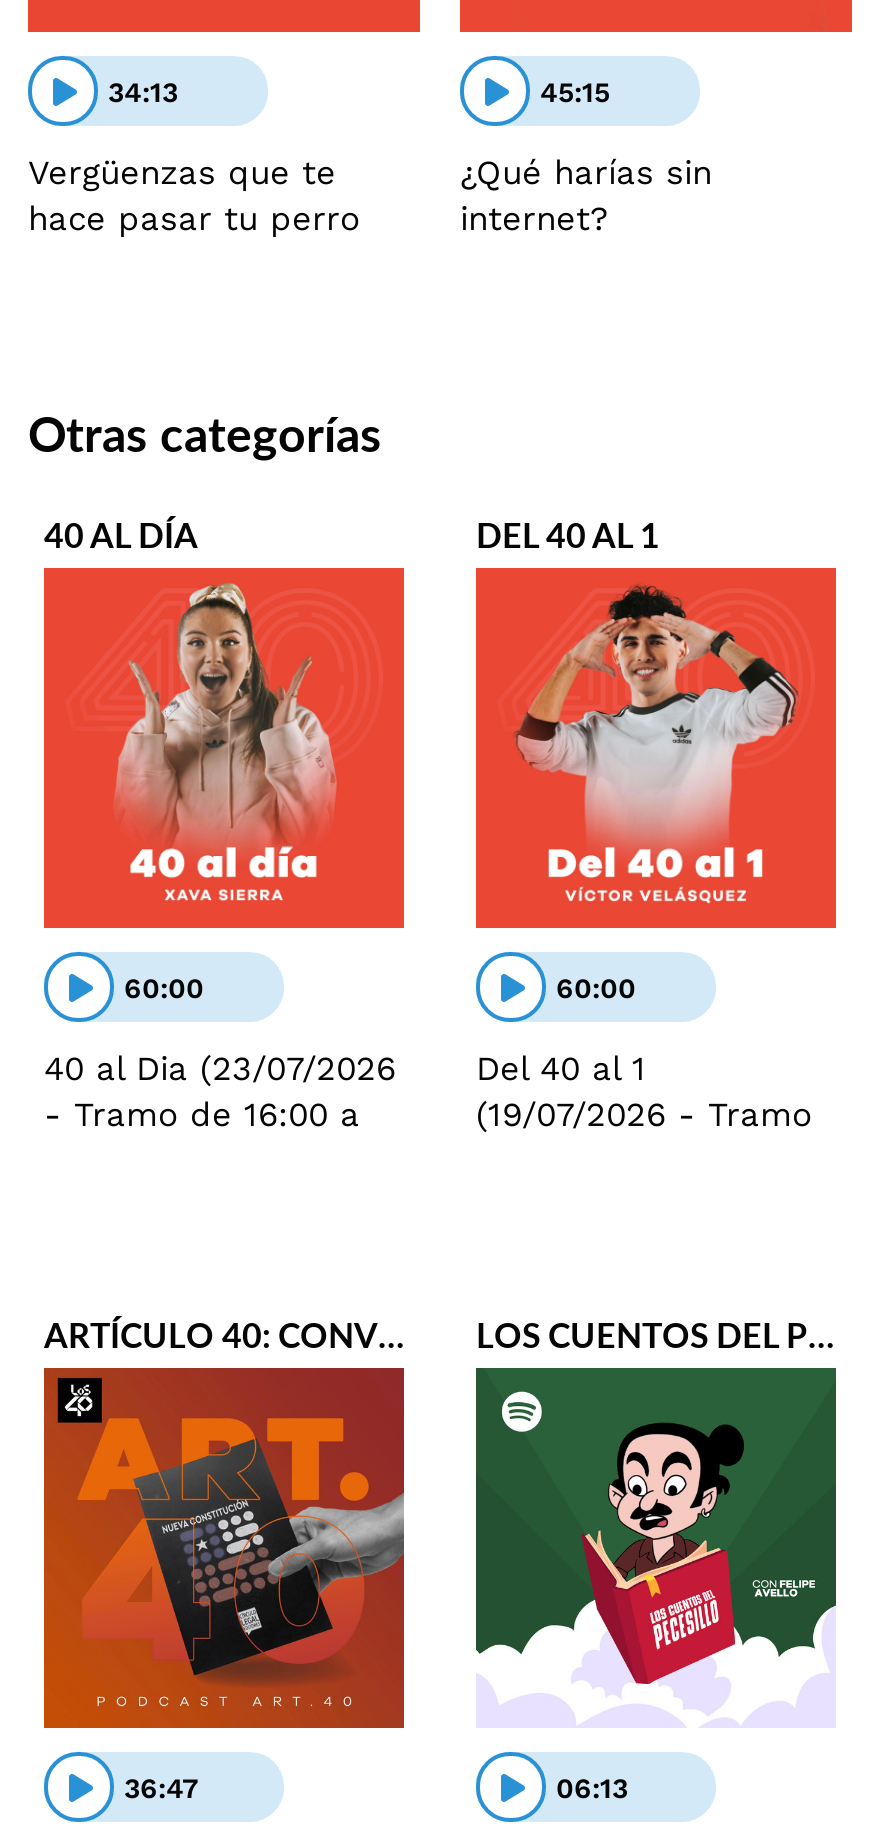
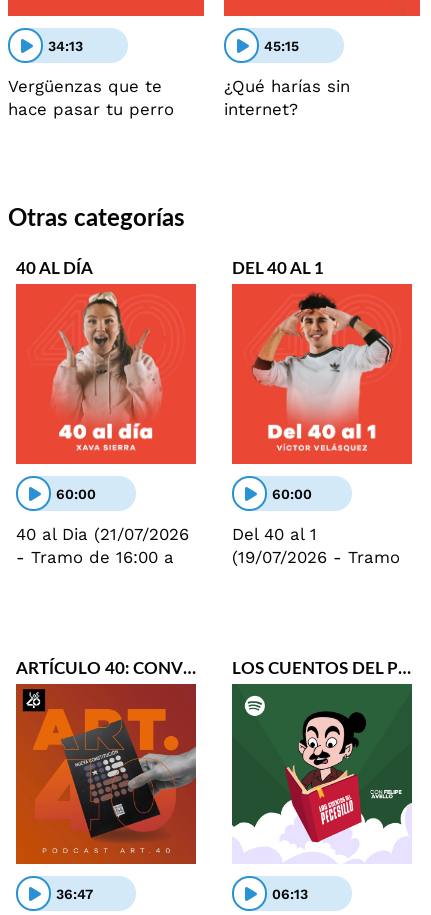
- 40 al Dia (23/07/2026
+ 40 al Dia (21/07/2026
